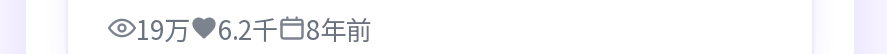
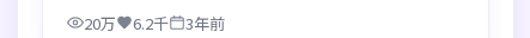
- 19万
+ 20万

- 8年前
+ 3年前
